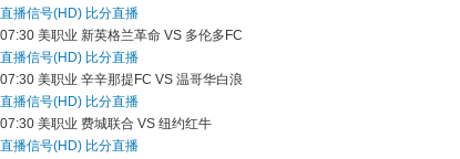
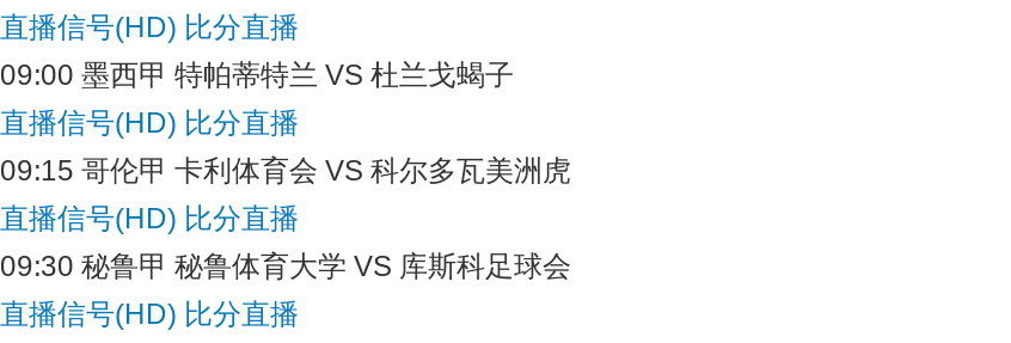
- 07:30 美职业新英格兰革命 VS 多伦多FC
+ 09:00 墨西甲特帕蒂特兰 VS 杜兰戈蝎子

- 07:30 美职业辛辛那提FC VS 温哥华白浪
+ 09:15 哥伦甲卡利体育会 VS 科尔多瓦美洲虎

- 07:30 美职业费城联合 VS 纽约红牛
+ 09:30 秘鲁甲秘鲁体育大学 VS 库斯科足球会
